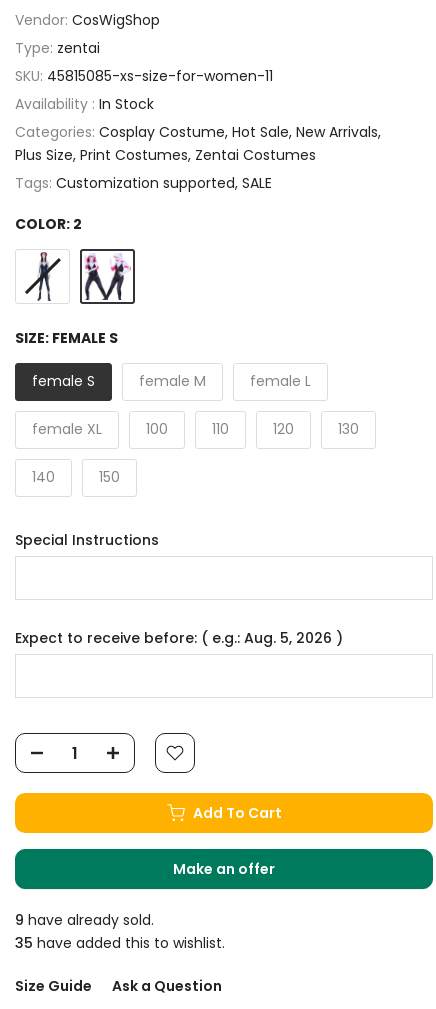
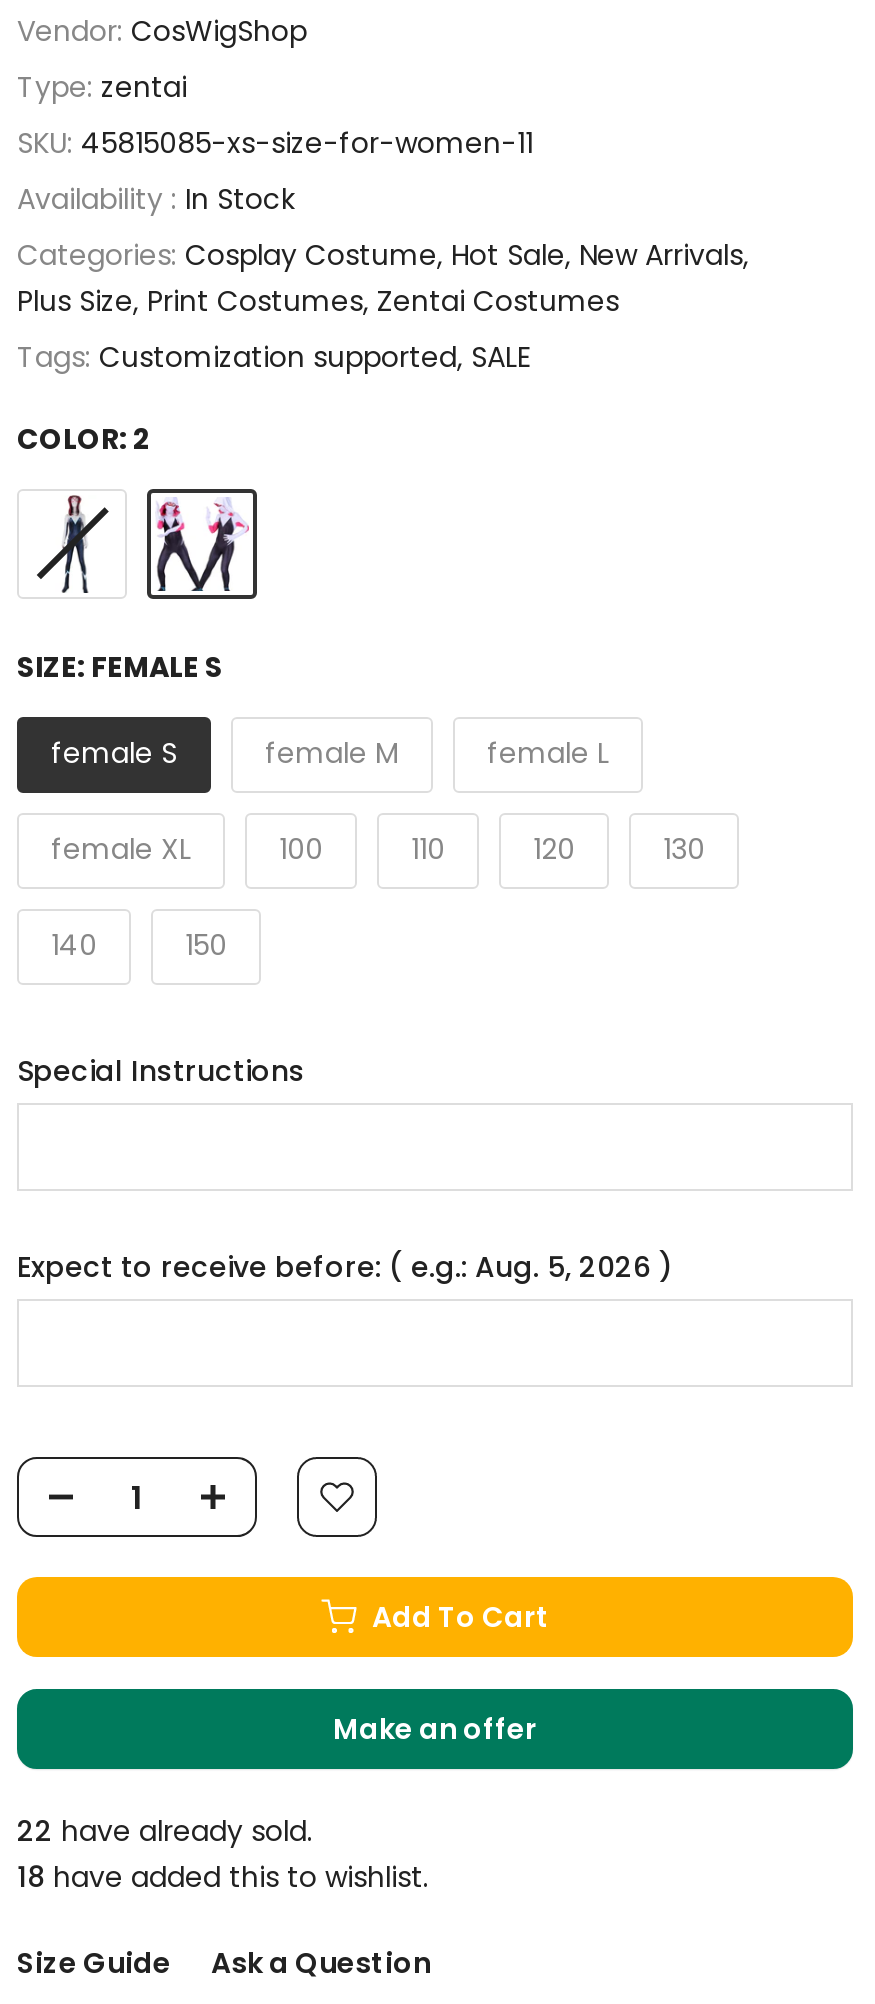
- 9 have already sold.
+ 22 have already sold.

- 35 have added this to wishlist.
+ 18 have added this to wishlist.
